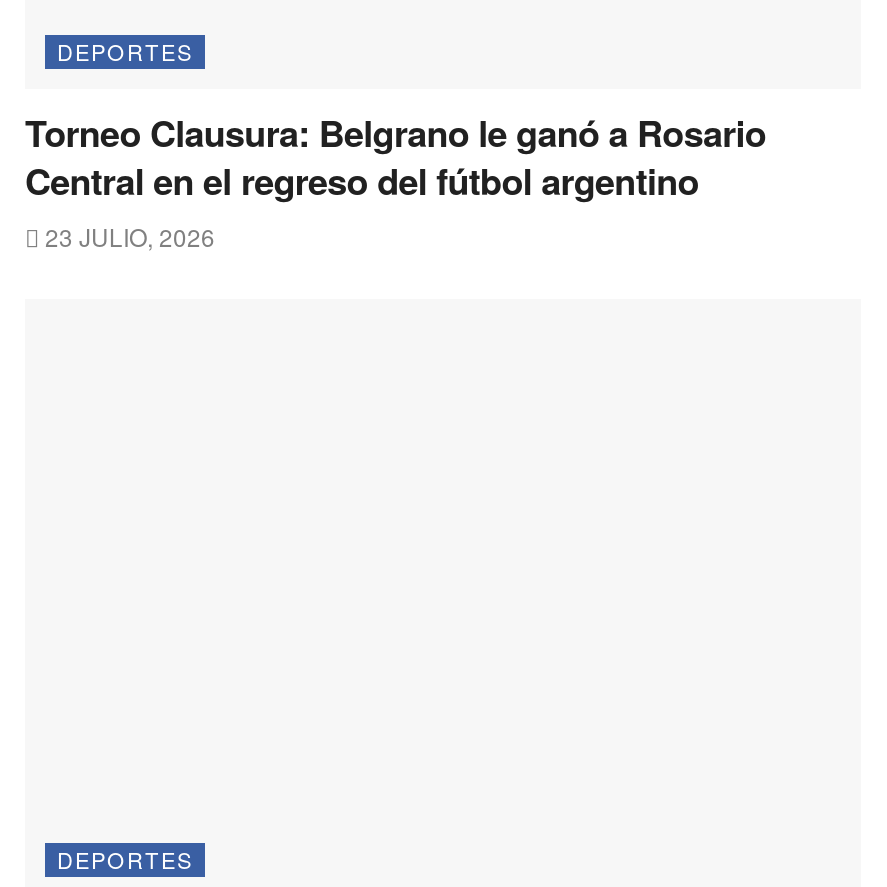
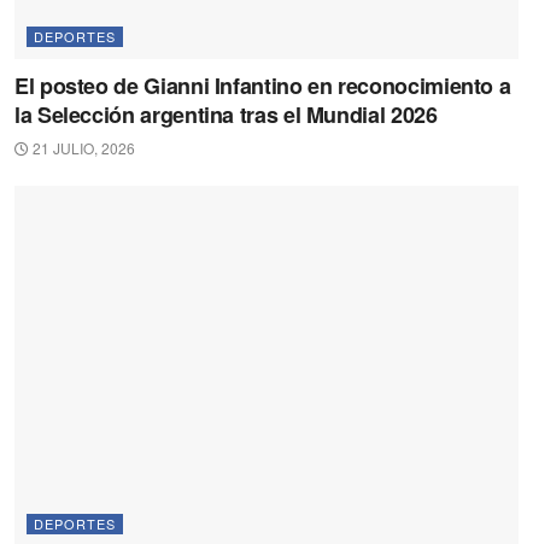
- Torneo Clausura: Belgrano le ganó a Rosario
- Central en el regreso del fútbol argentino
- 23 JULIO, 2026
+ El posteo de Gianni Infantino en reconocimiento a
+ la Selección argentina tras el Mundial 2026
+ 21 JULIO, 2026
